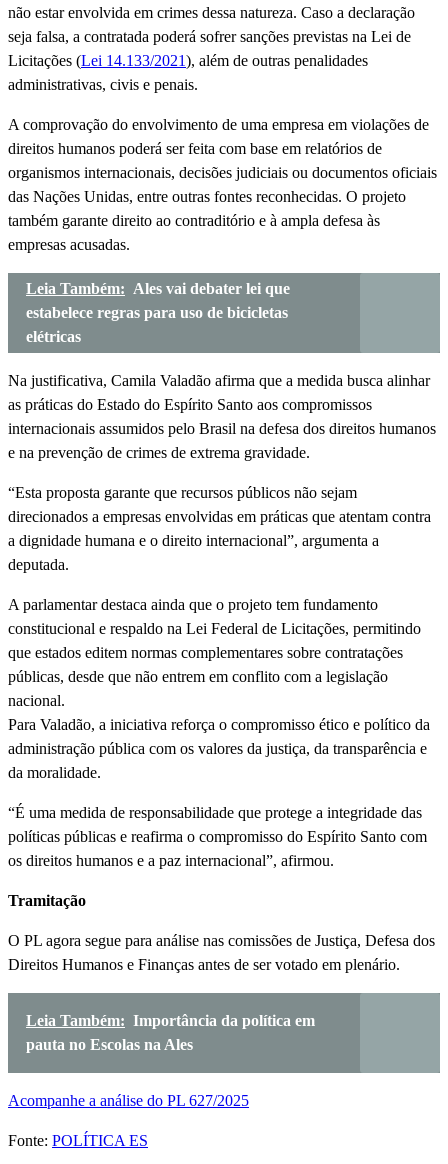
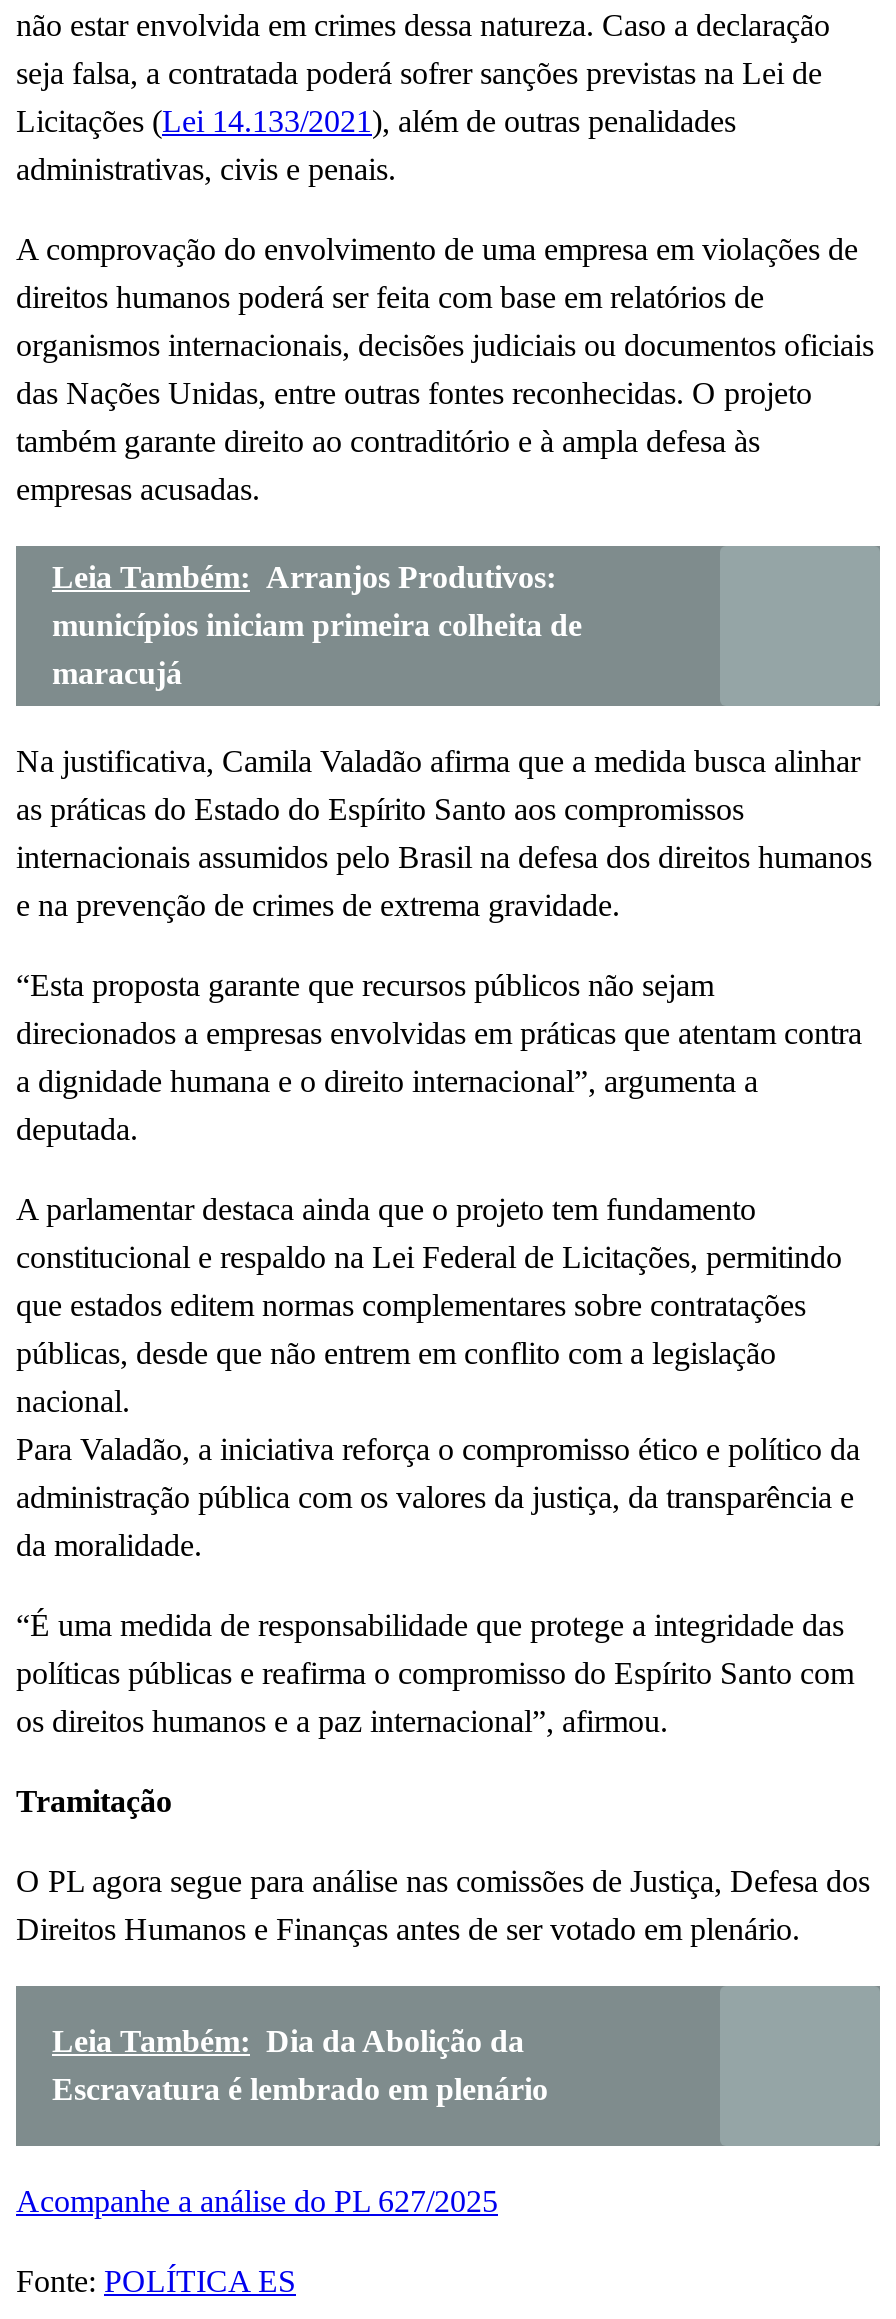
- Leia Também: Ales vai debater lei que
- estabelece regras para uso de bicicletas
- elétricas
+ Leia Também: Arranjos Produtivos:
+ municípios iniciam primeira colheita de
+ maracujá

- Leia Também: Importância da política em
- pauta no Escolas na Ales
+ Leia Também: Dia da Abolição da
+ Escravatura é lembrado em plenário
